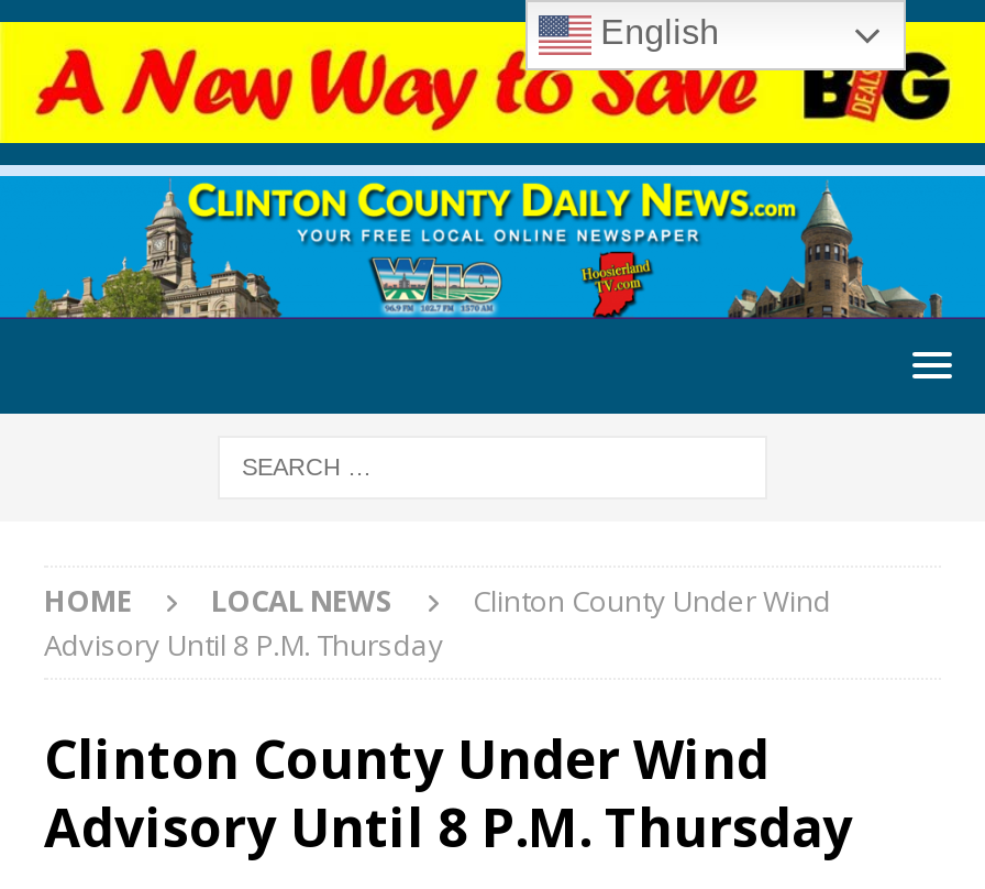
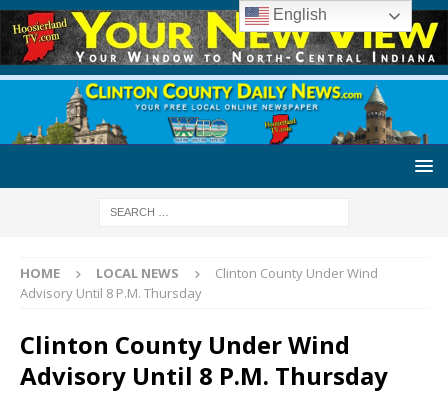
- [image]
+ [image]
